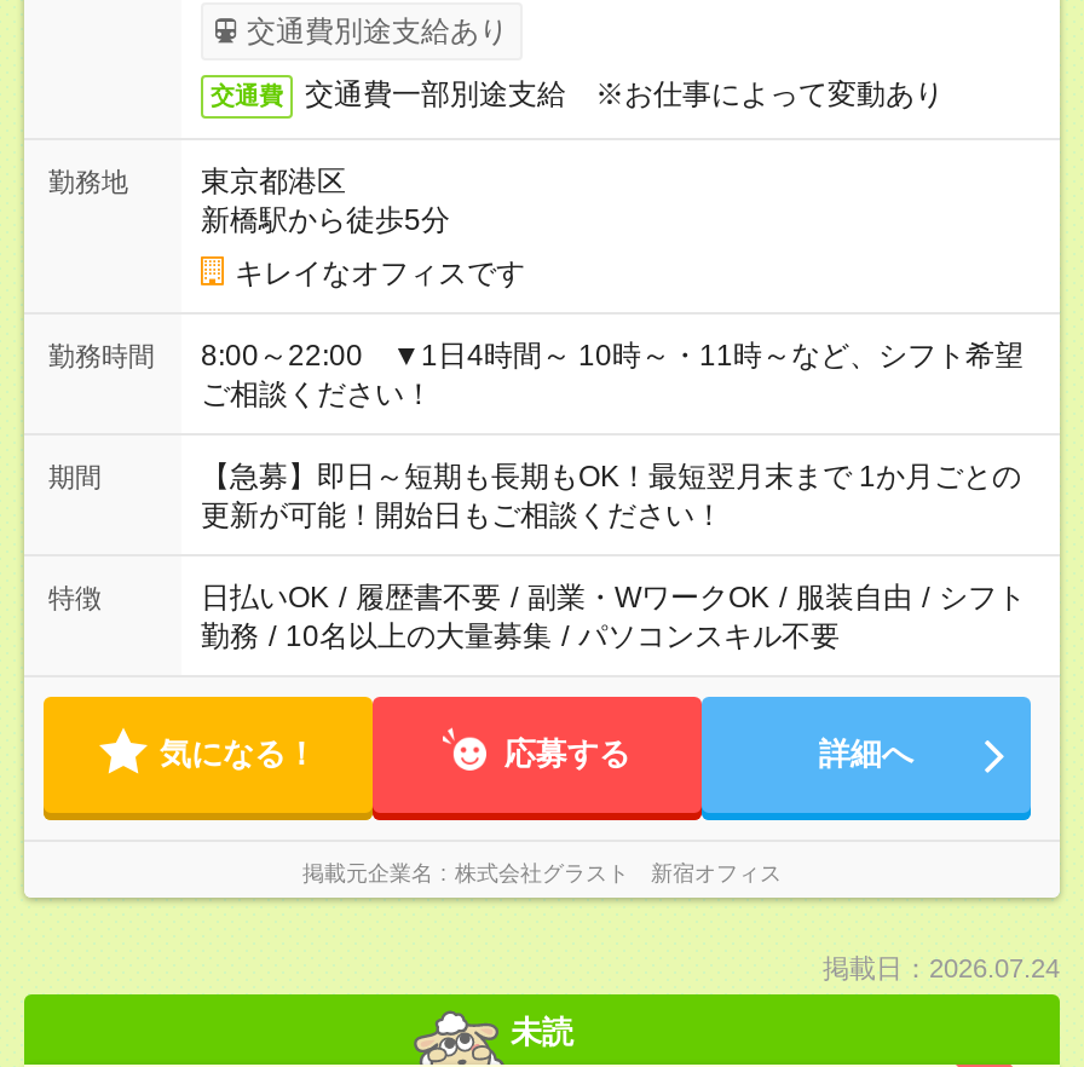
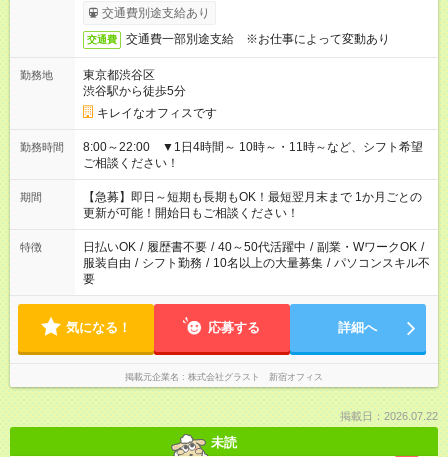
- 東京都港区
- 新橋駅から徒歩5分
+ 東京都渋谷区
+ 渋谷駅から徒歩5分

- 日払いOK / 履歴書不要 / 副業・WワークOK / 服装自由 / シフト
- 勤務 / 10名以上の大量募集 / パソコンスキル不要
+ 日払いOK / 履歴書不要 / 40～50代活躍中 / 副業・WワークOK /
+ 服装自由 / シフト勤務 / 10名以上の大量募集 / パソコンスキル不
+ 要

- 掲載日：2026.07.24
+ 掲載日：2026.07.22
